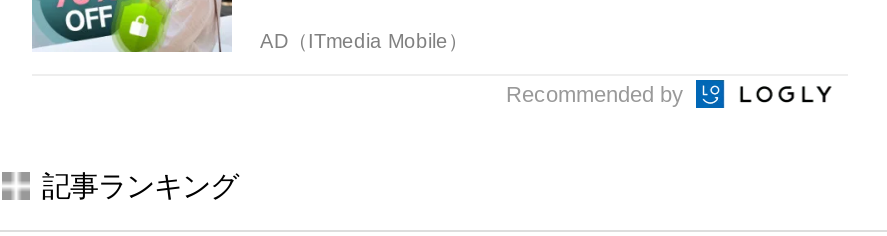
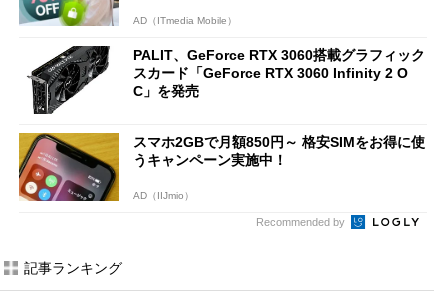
+ [image]

+ [image]
+ PALIT、GeForce RTX 3060搭載グラフィック
+ スカード「GeForce RTX 3060 Infinity 2 O
+ C」を発売
+ スマホ2GBで月額850円～ 格安SIMをお得に使
+ うキャンペーン実施中！
+ AD（IIJmio）
